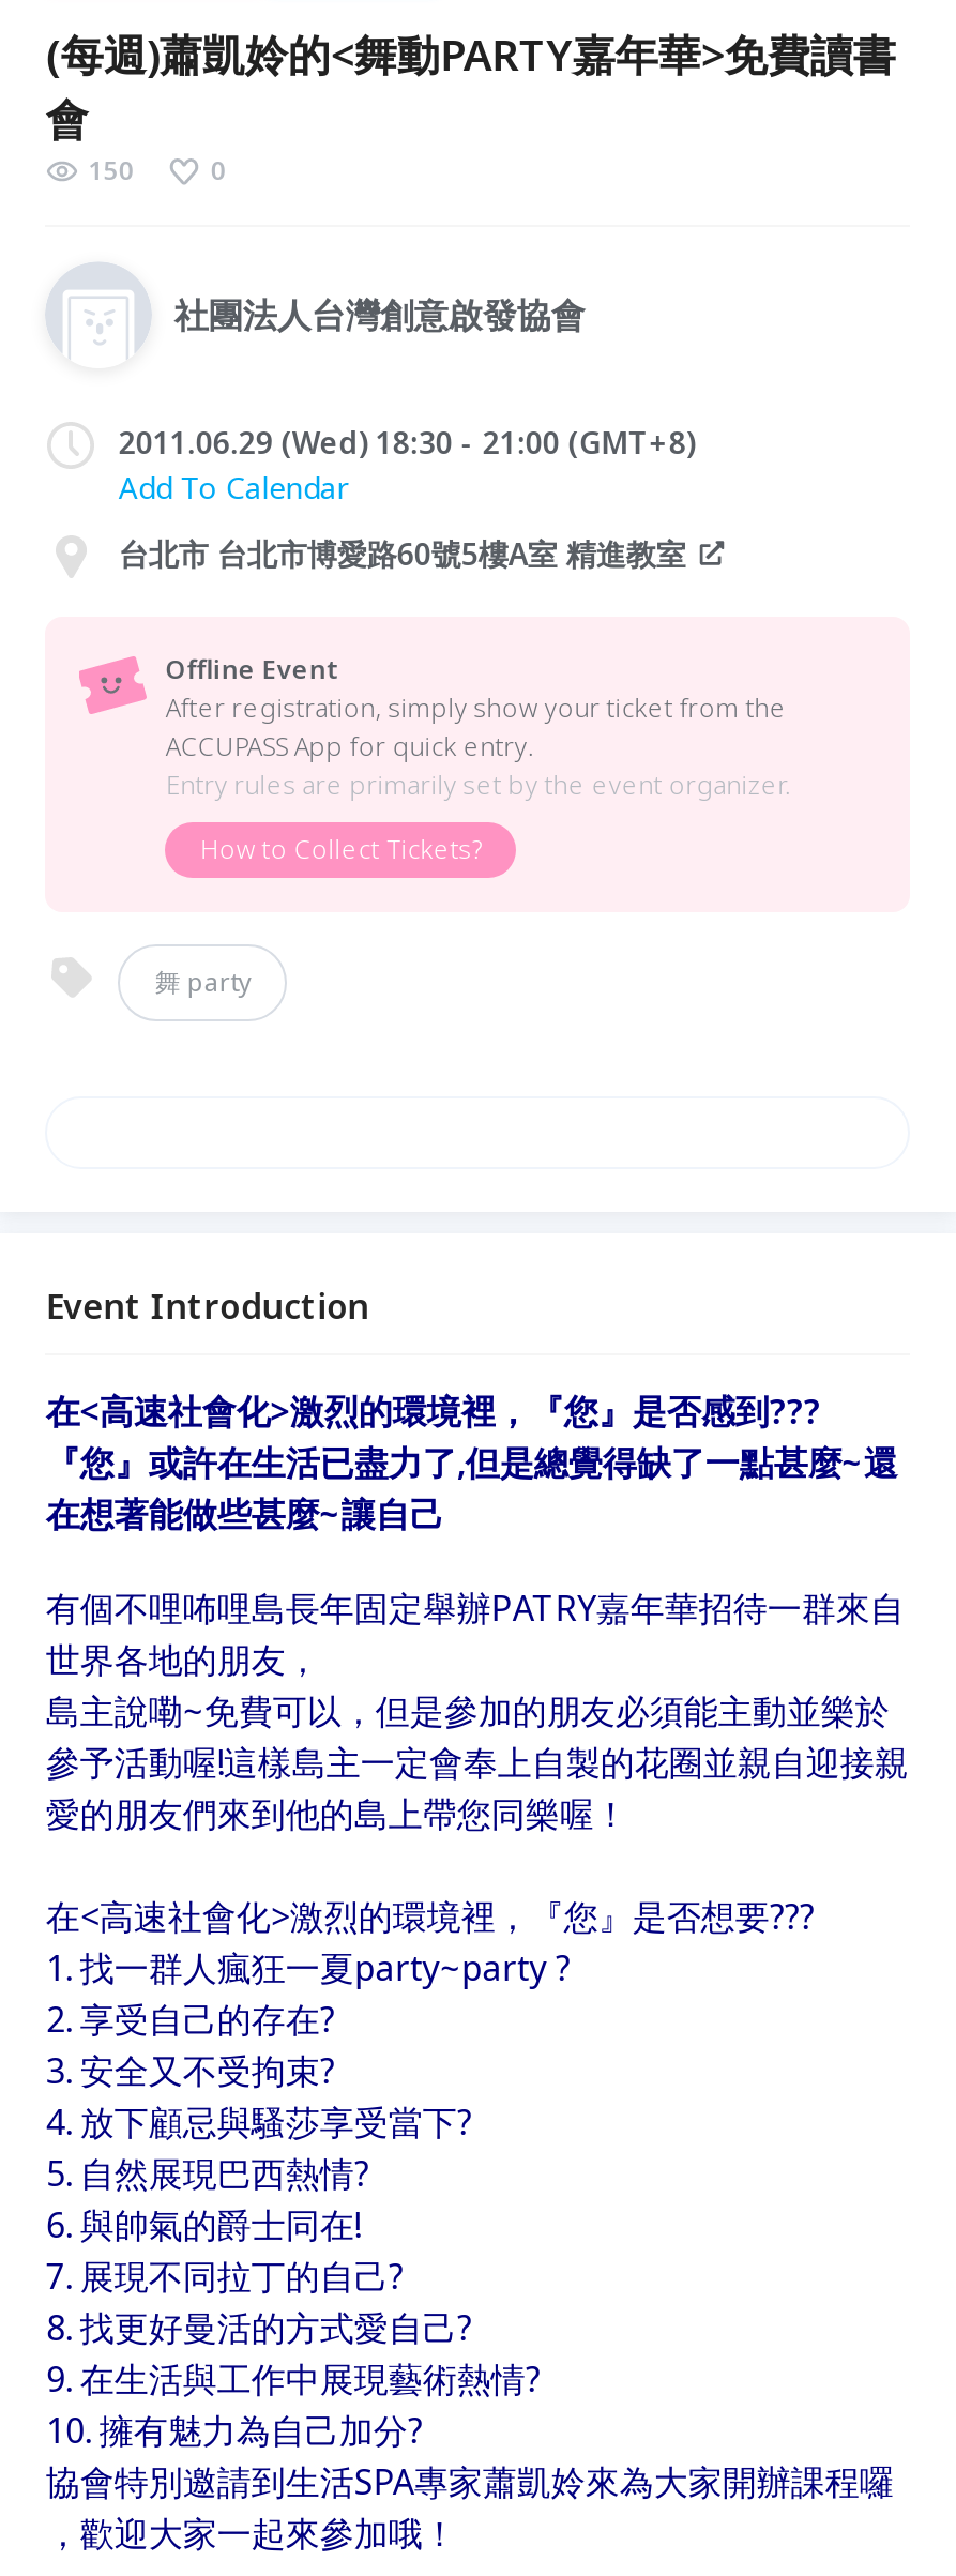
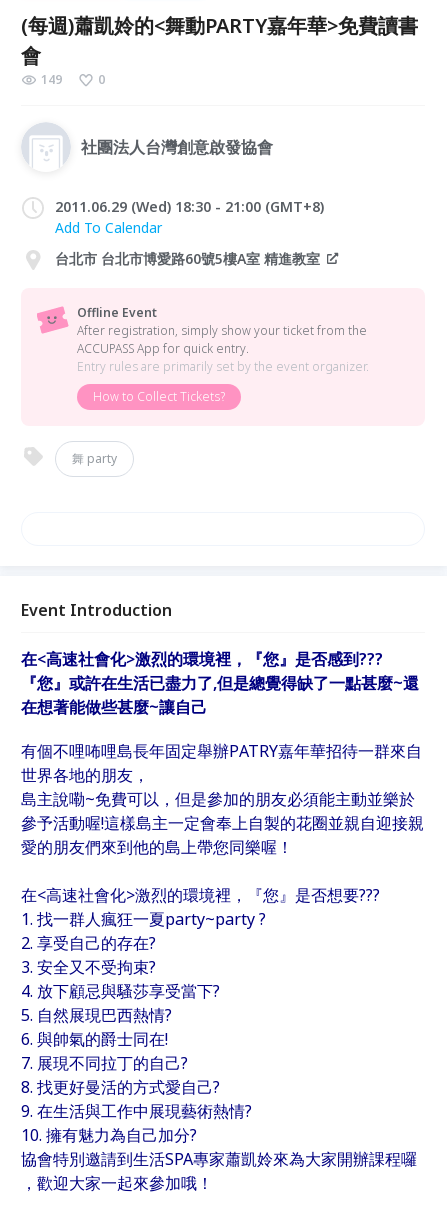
- 150
+ 149
